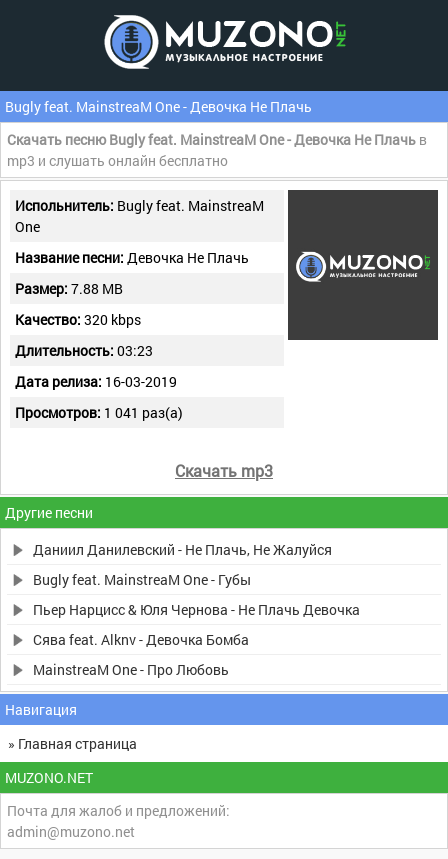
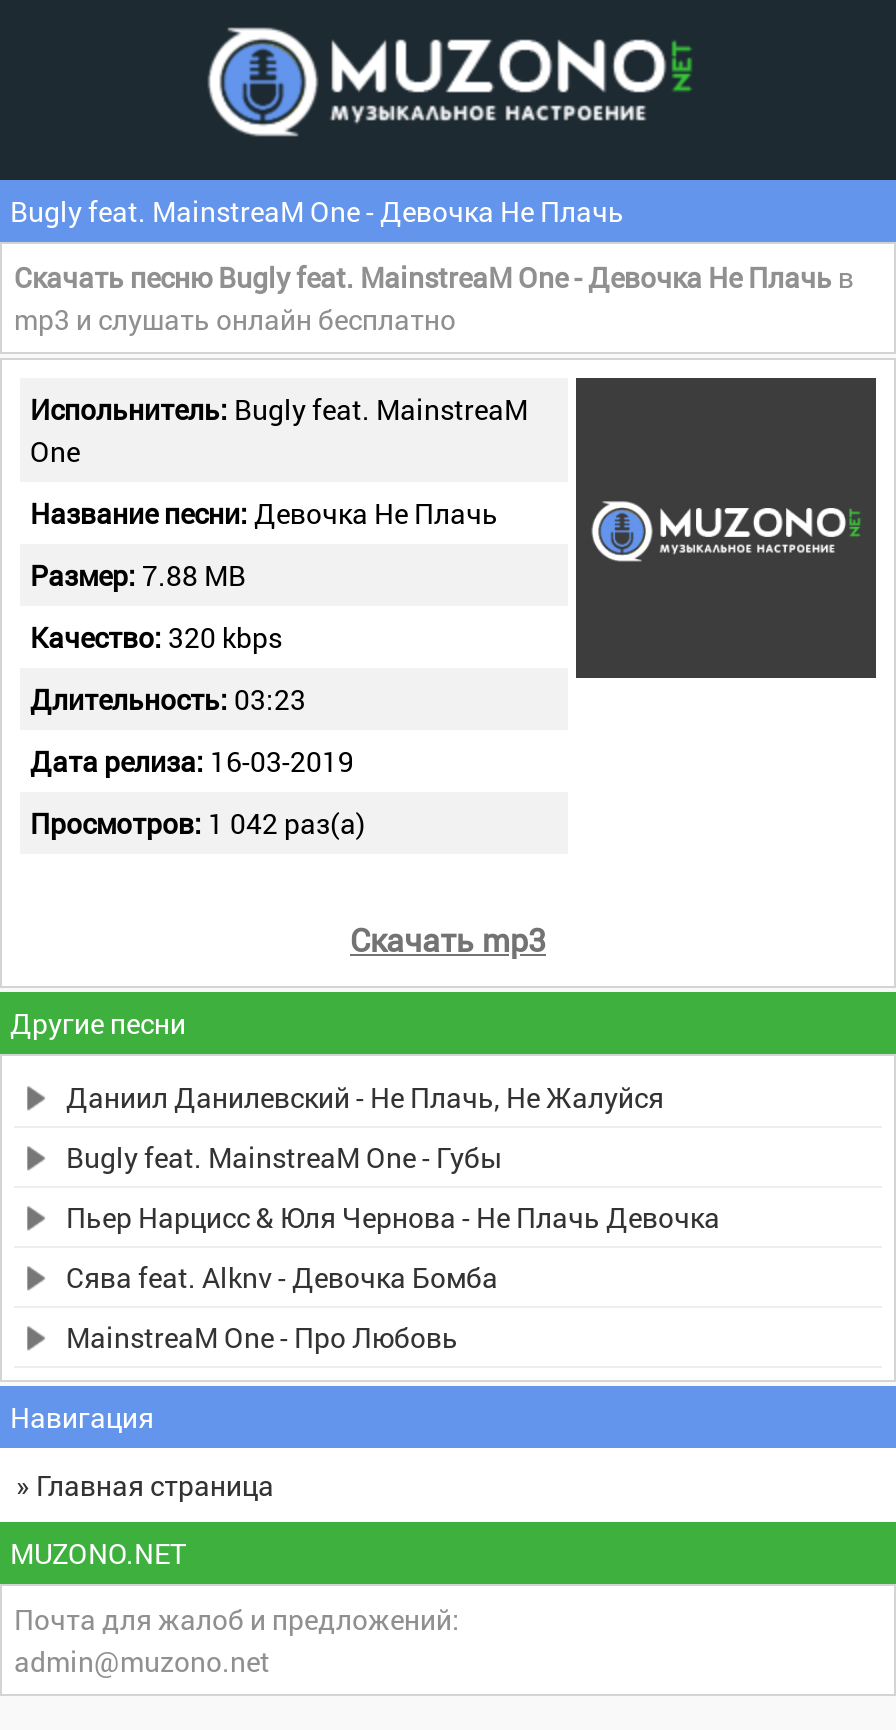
- Просмотров: 1 041 раз(а)
+ Просмотров: 1 042 раз(а)
